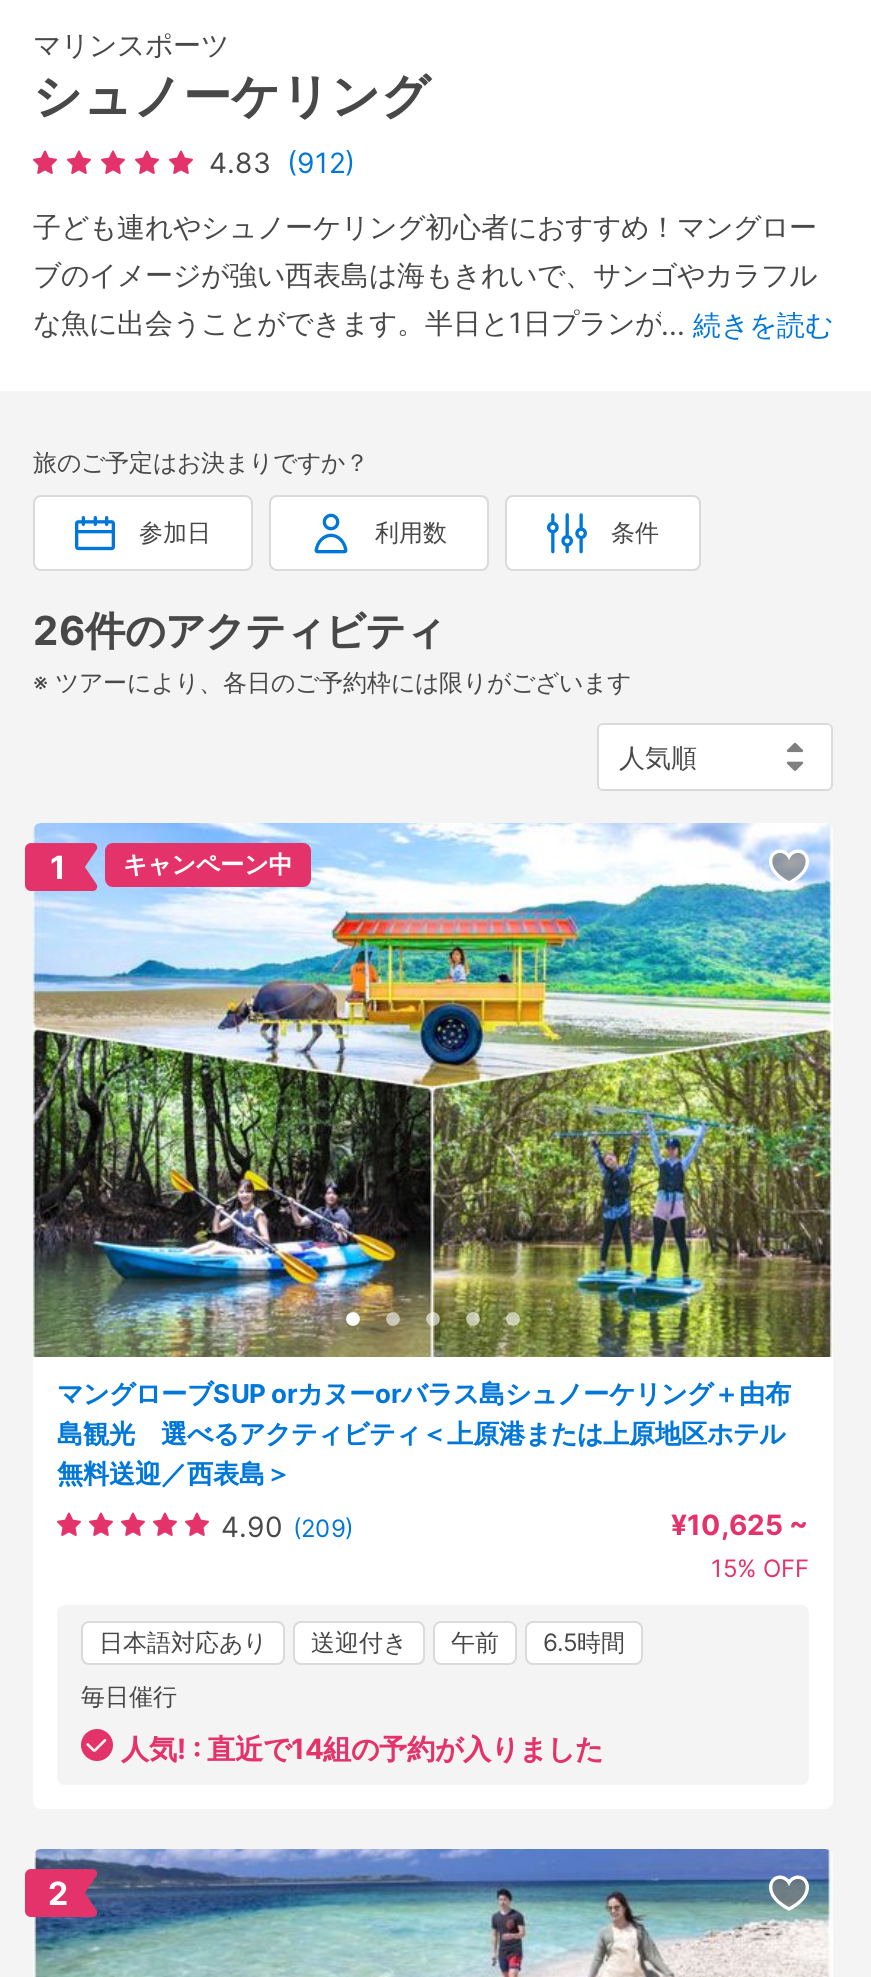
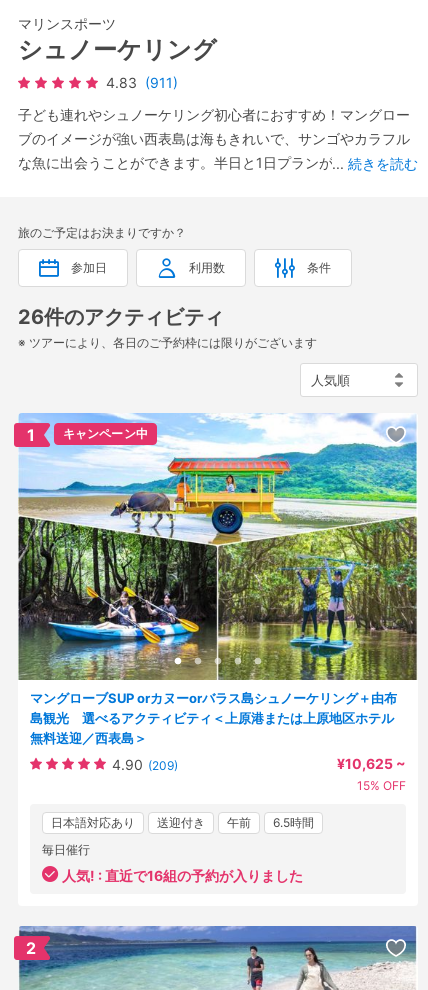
- 4.83 (912)
+ 4.83 (911)

- 人気! :直近で14組の予約が入りました
+ 人気! :直近で16組の予約が入りました
